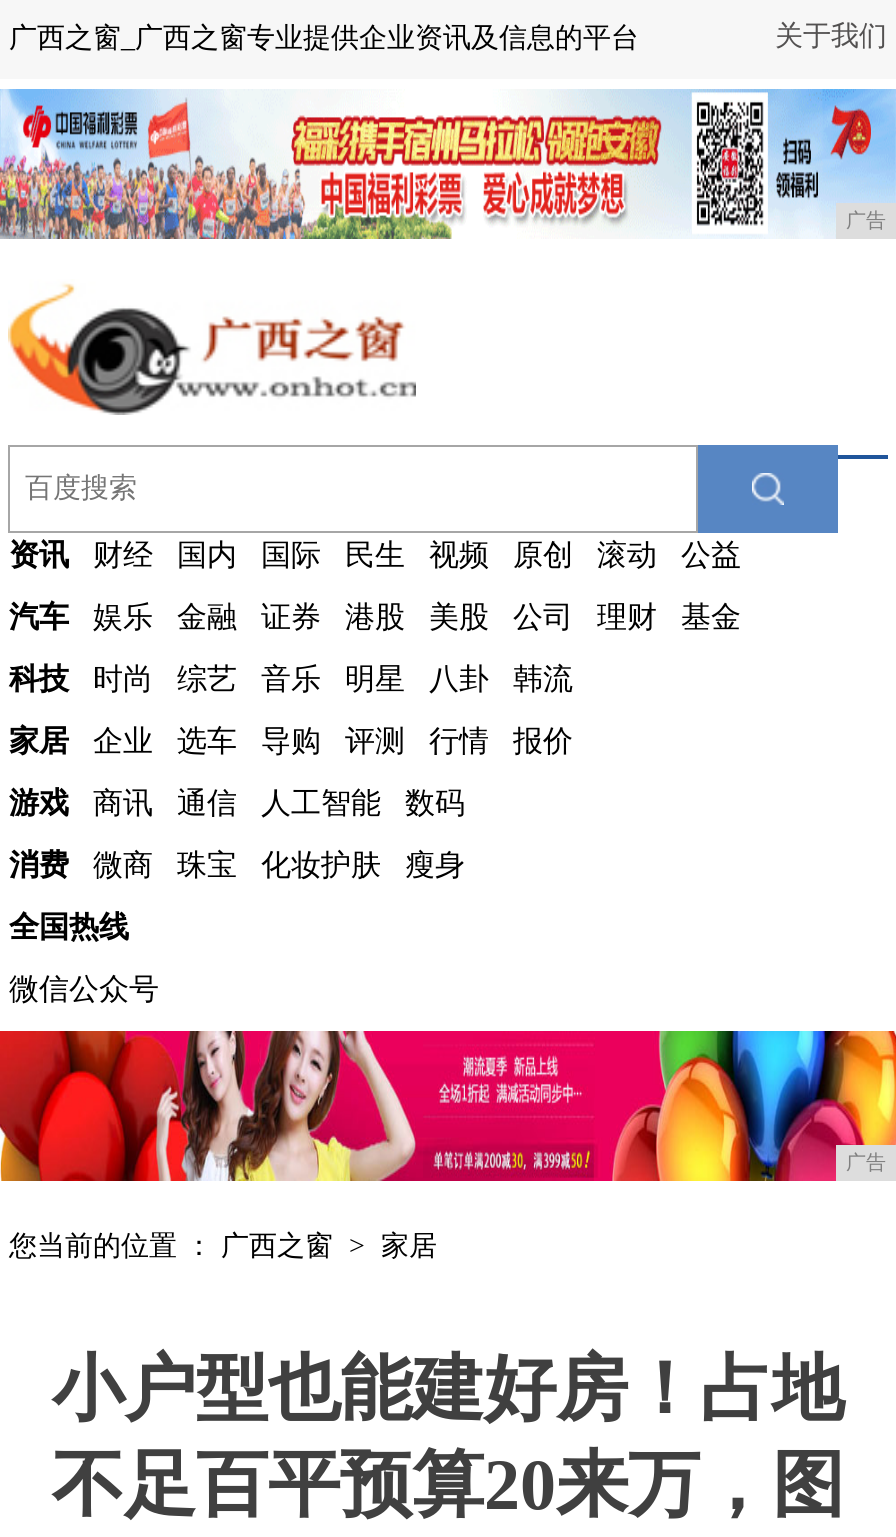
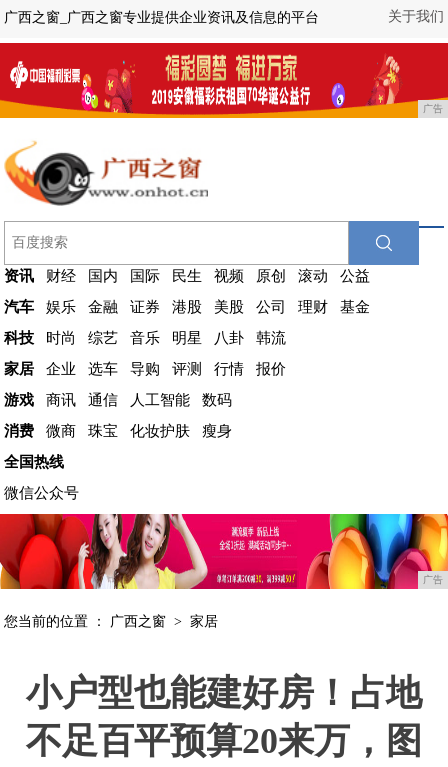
- [image]
+ [image]
